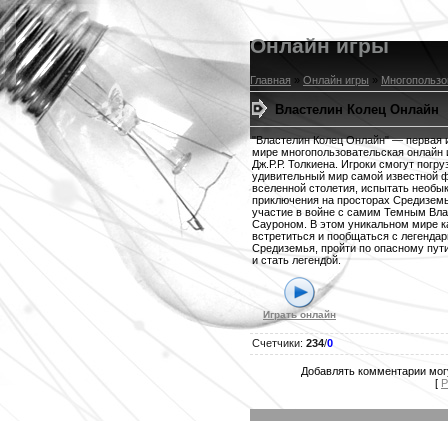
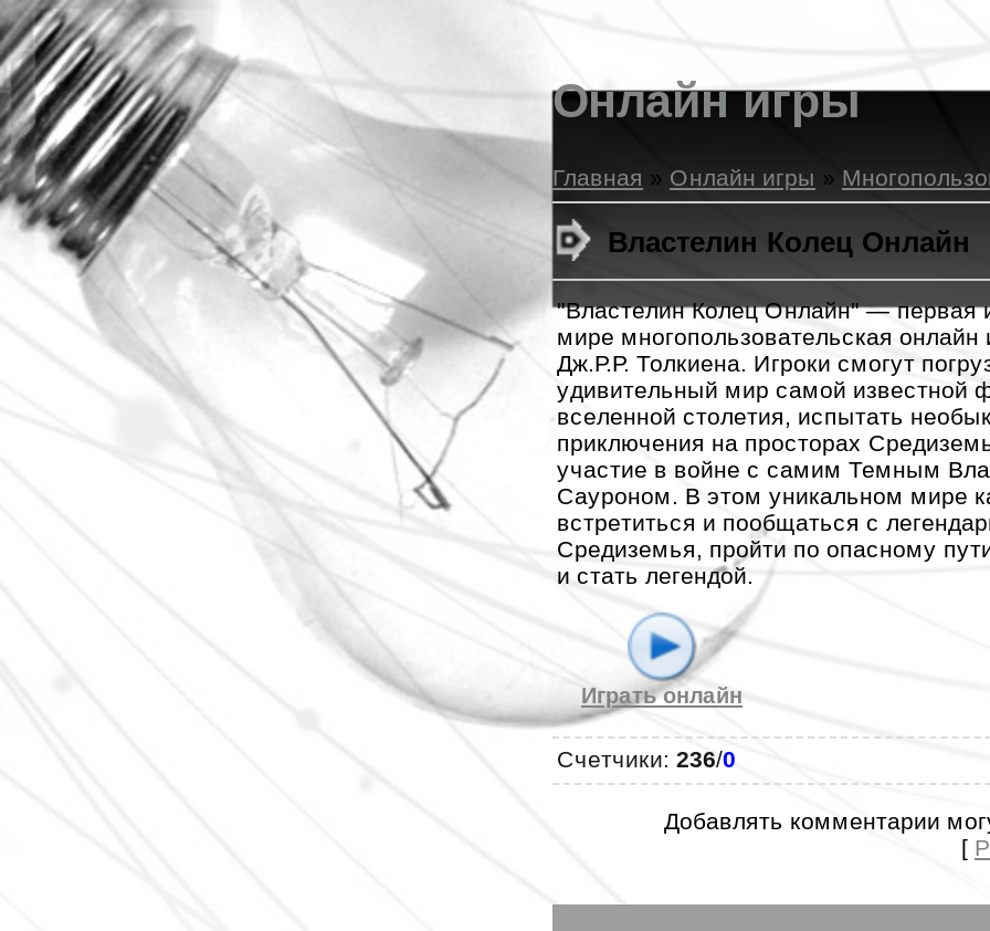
- Счетчики: 234/0
+ Счетчики: 236/0
